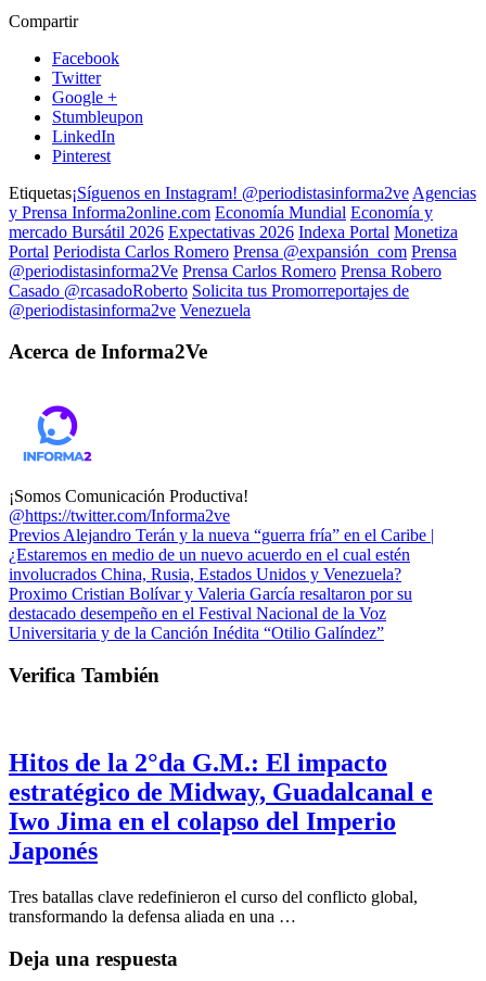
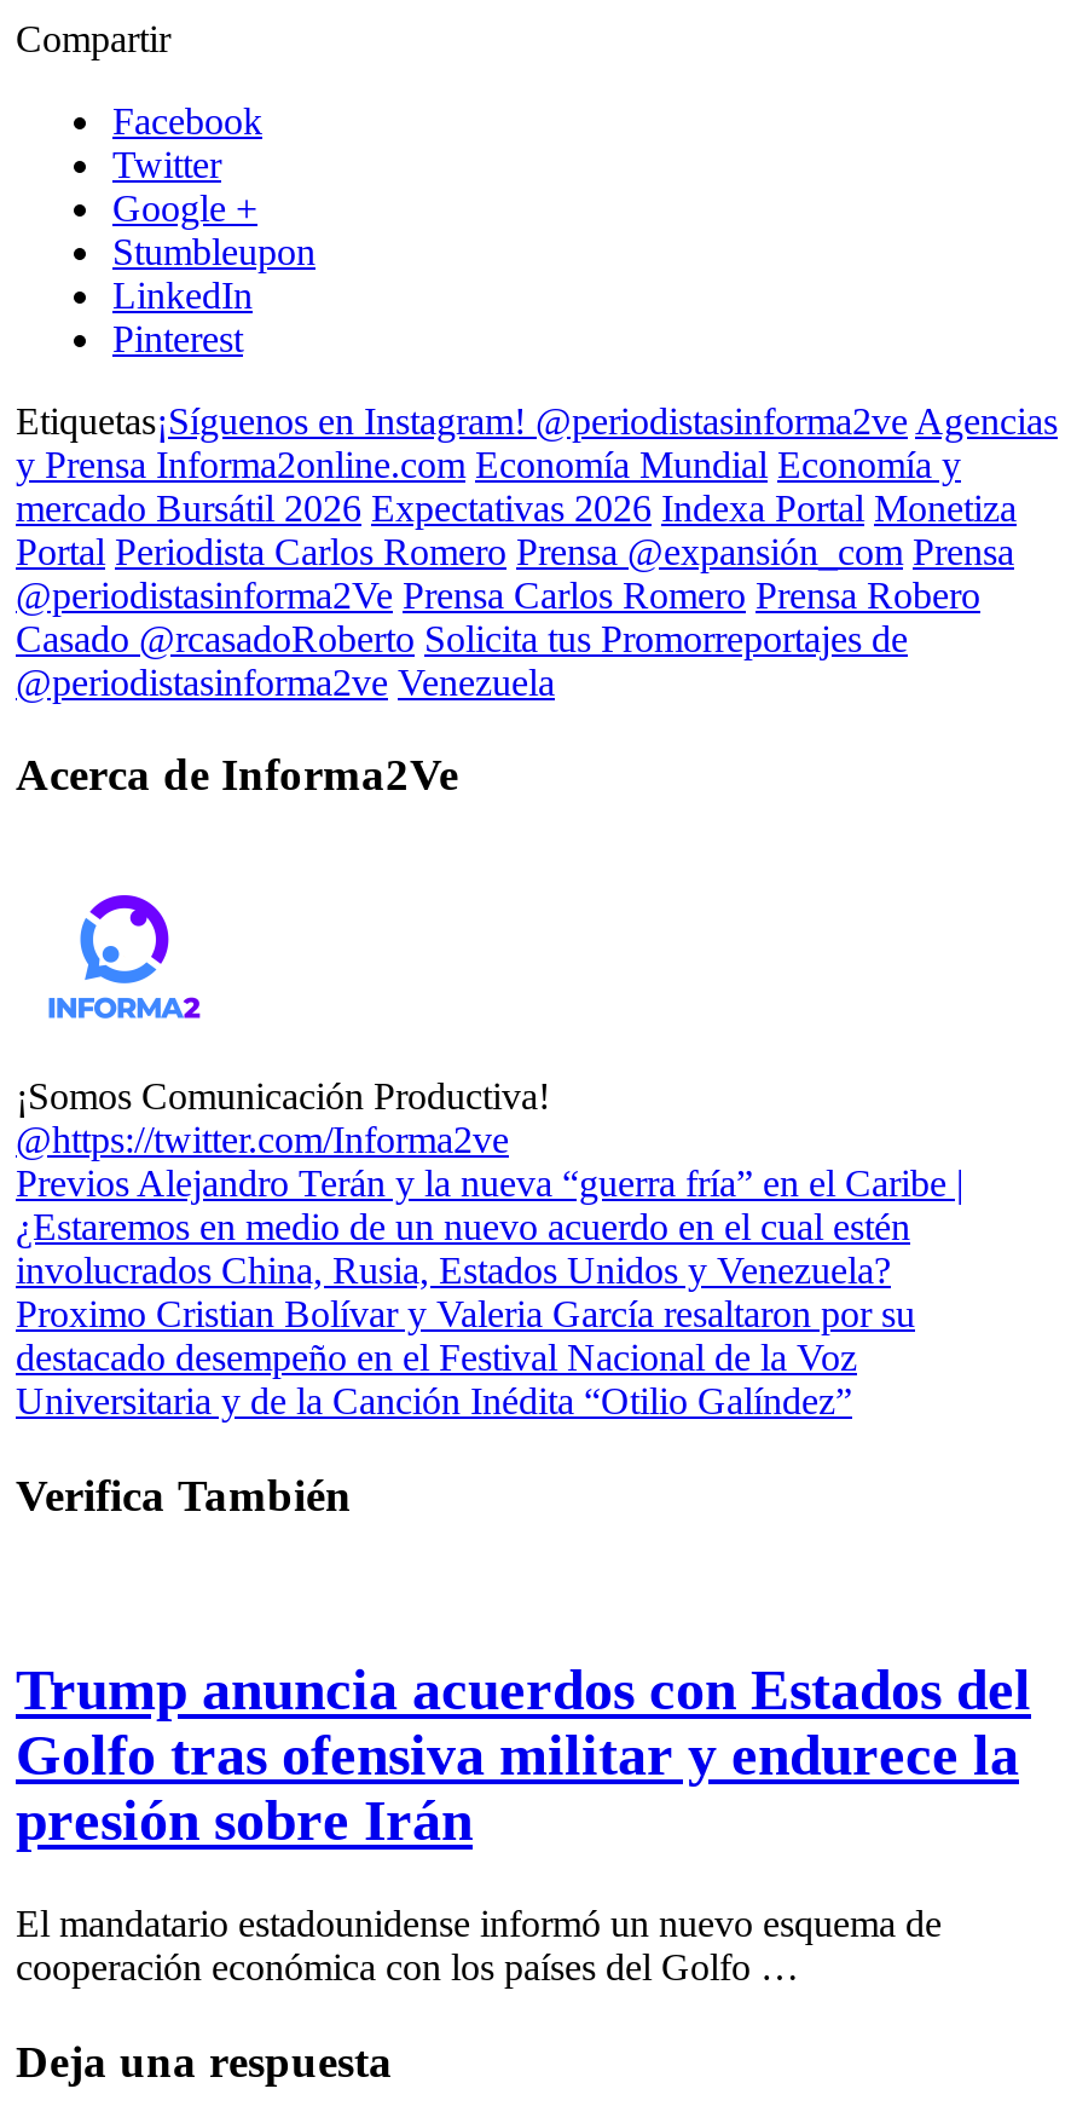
- Hitos de la 2°da G.M.: El impacto
- estratégico de Midway, Guadalcanal e
- Iwo Jima en el colapso del Imperio
- Japonés
+ Trump anuncia acuerdos con Estados del
+ Golfo tras ofensiva militar y endurece la
+ presión sobre Irán

- Tres batallas clave redefinieron el curso del conflicto global,
- transformando la defensa aliada en una …
+ El mandatario estadounidense informó un nuevo esquema de
+ cooperación económica con los países del Golfo …
